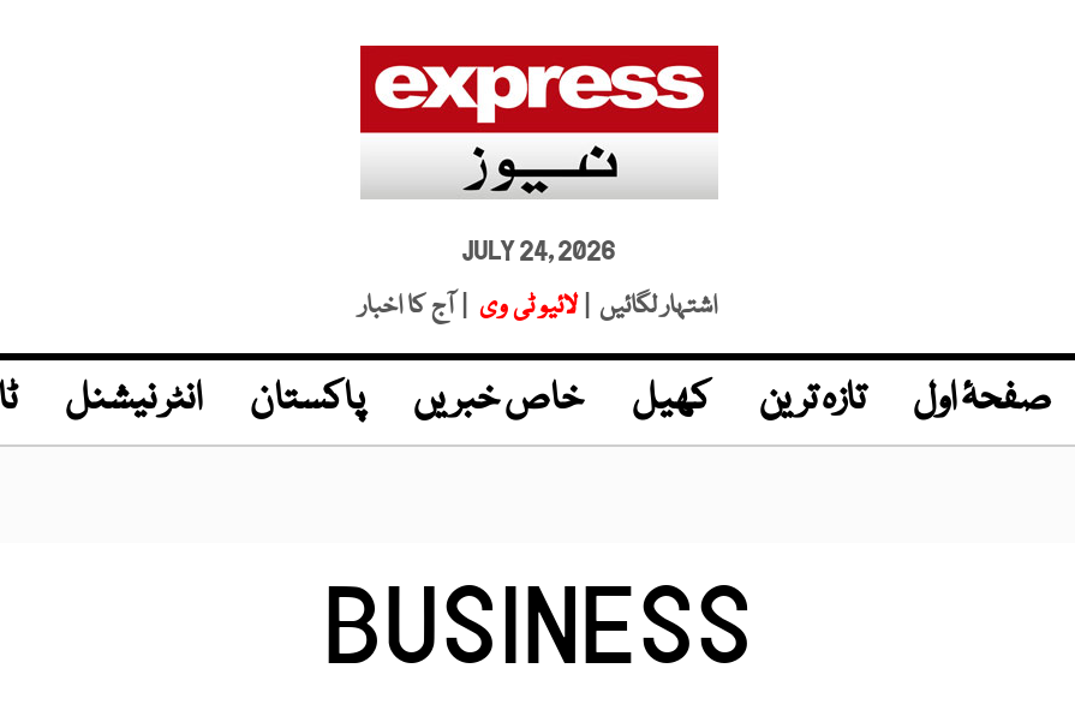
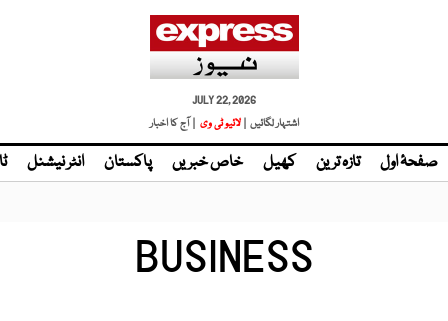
- JULY 24, 2026
+ JULY 22, 2026
